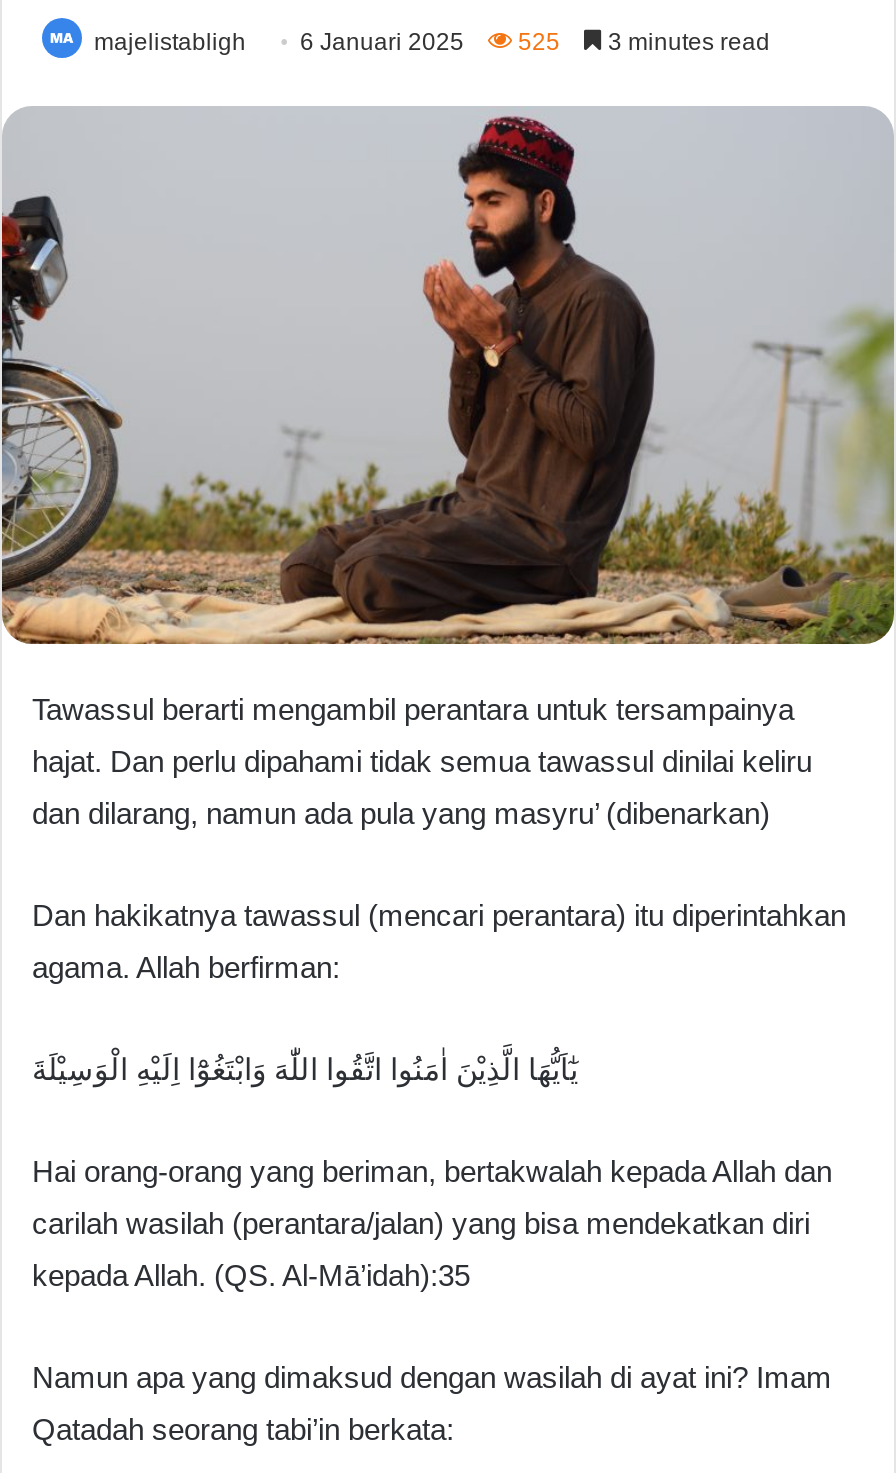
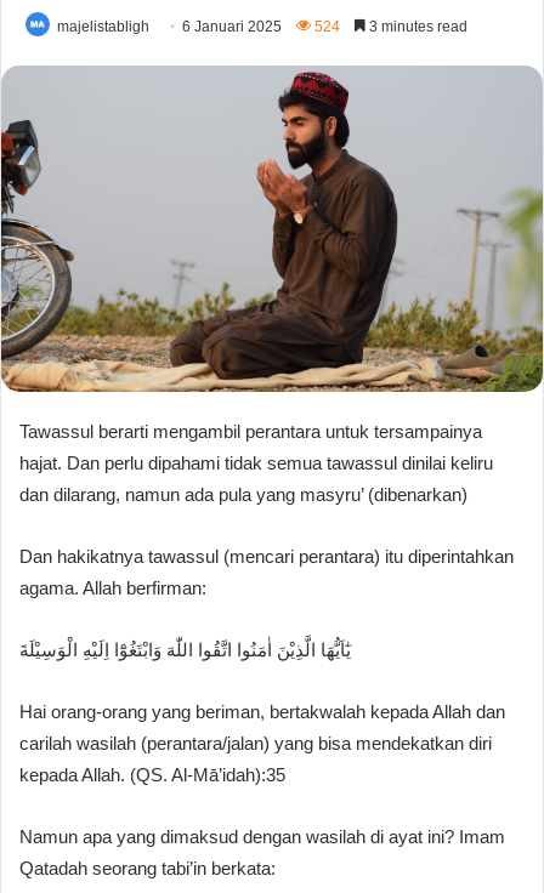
- majelistabligh 6 Januari 2025 525 3 minutes read
+ majelistabligh 6 Januari 2025 524 3 minutes read
